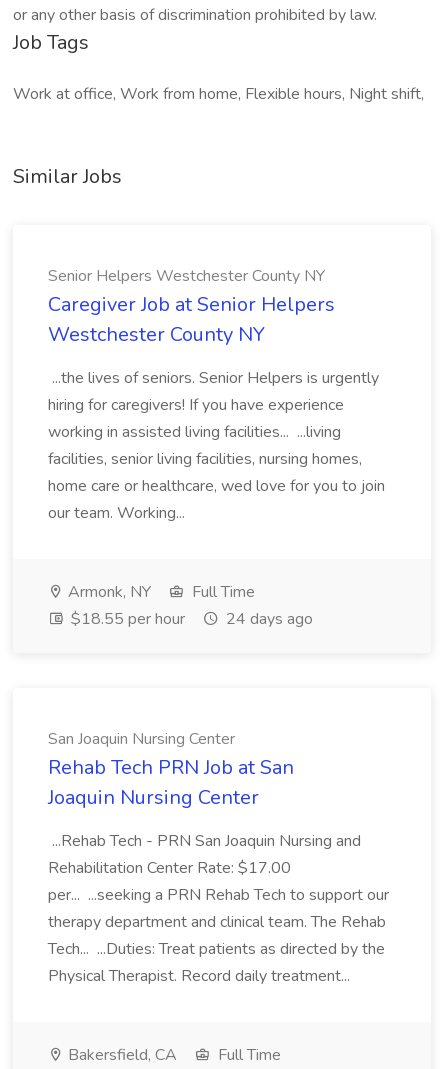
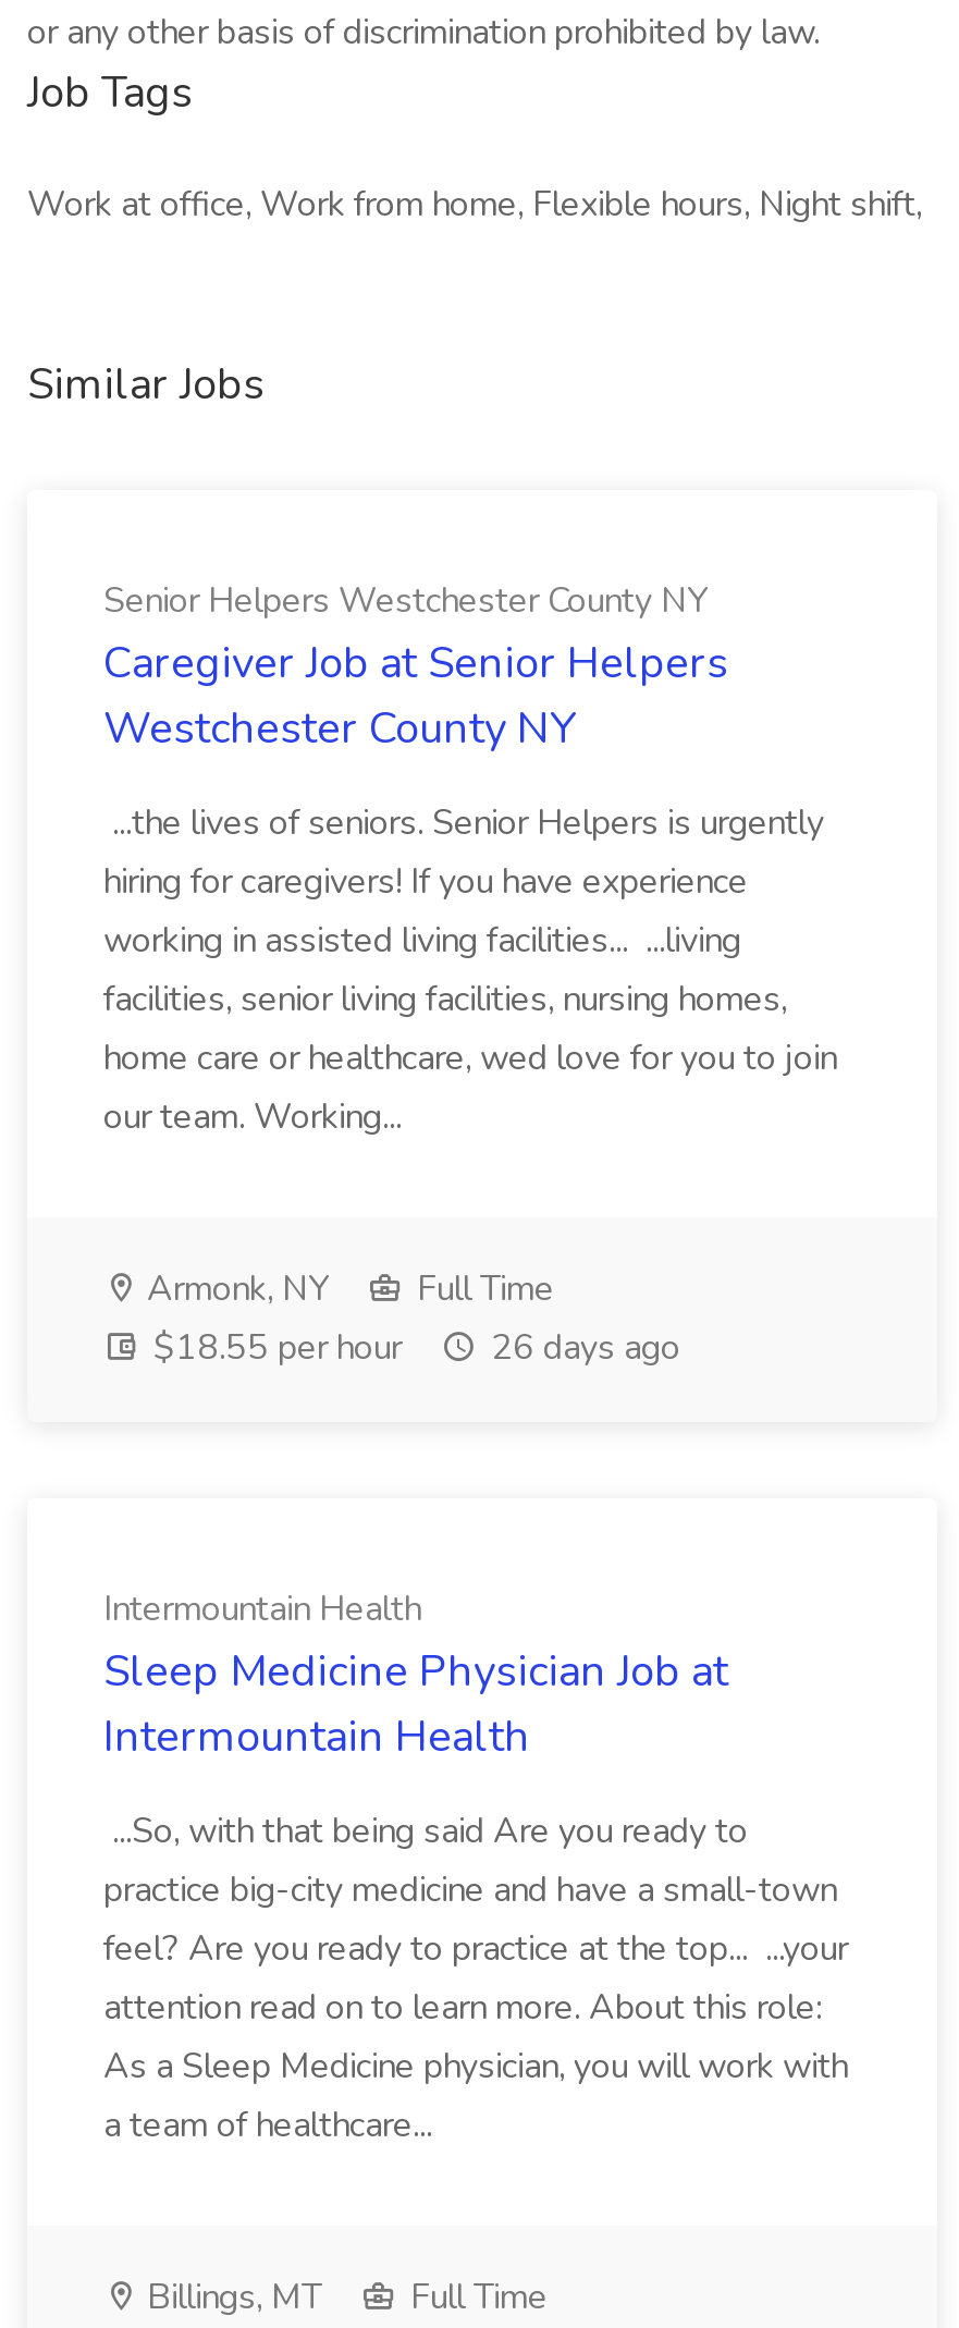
- $18.55 per hour 24 days ago
+ $18.55 per hour 26 days ago

- San Joaquin Nursing Center
- Rehab Tech PRN Job at San
- Joaquin Nursing Center
+ Intermountain Health
+ Sleep Medicine Physician Job at
+ Intermountain Health

- ...Rehab Tech - PRN San Joaquin Nursing and
- Rehabilitation Center Rate: $17.00
- per... ...seeking a PRN Rehab Tech to support our
- therapy department and clinical team. The Rehab
- Tech... ...Duties: Treat patients as directed by the
- Physical Therapist. Record daily treatment...
+ ...So, with that being said Are you ready to
+ practice big-city medicine and have a small-town
+ feel? Are you ready to practice at the top... ...your
+ attention read on to learn more. About this role:
+ As a Sleep Medicine physician, you will work with
+ a team of healthcare...

- Bakersfield, CA
+ Billings, MT
